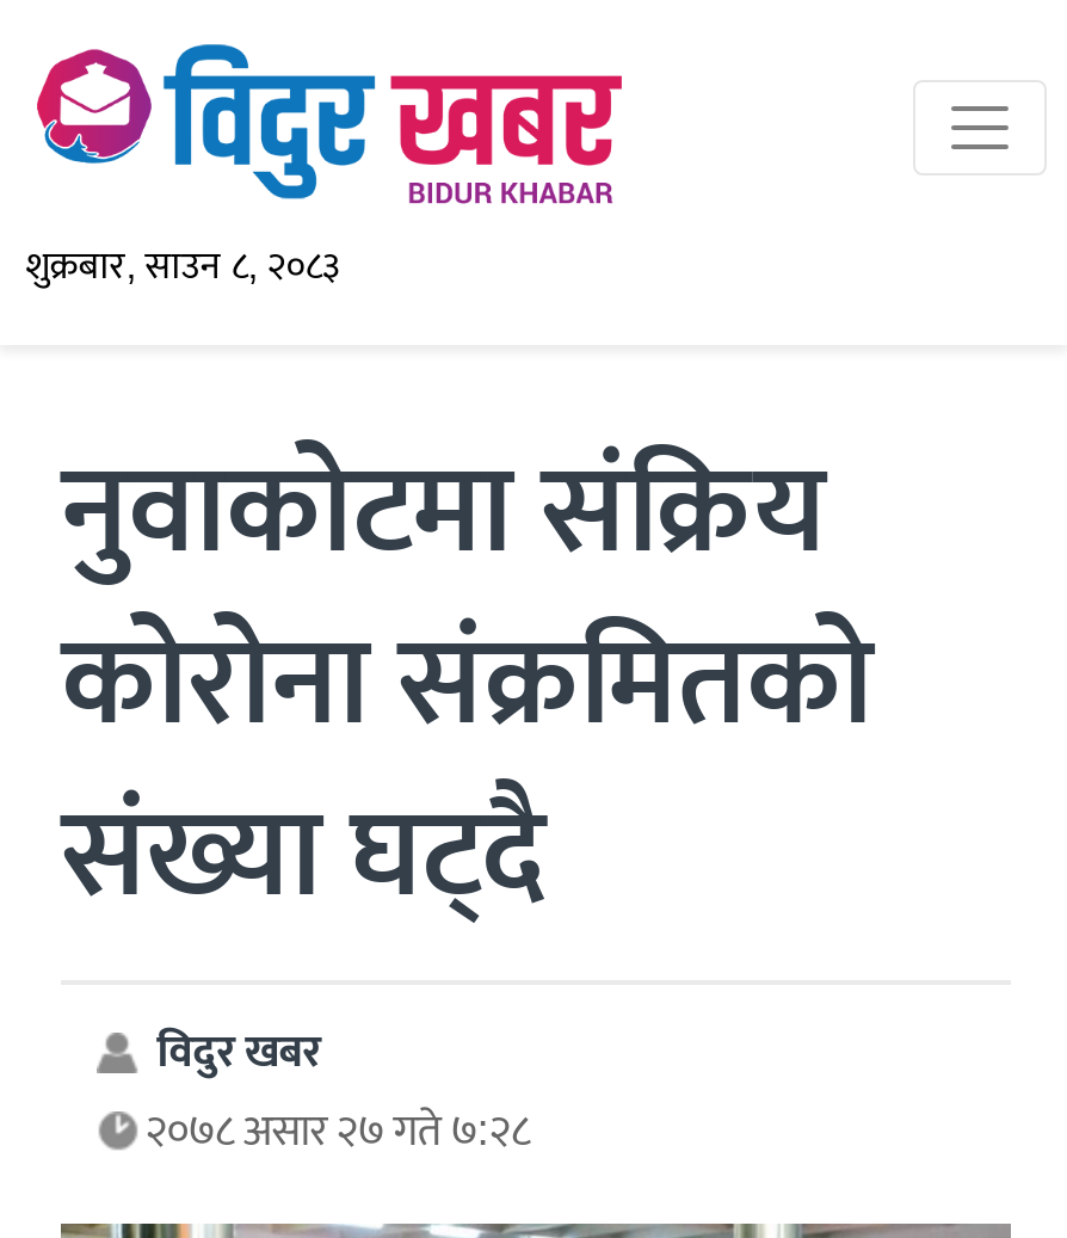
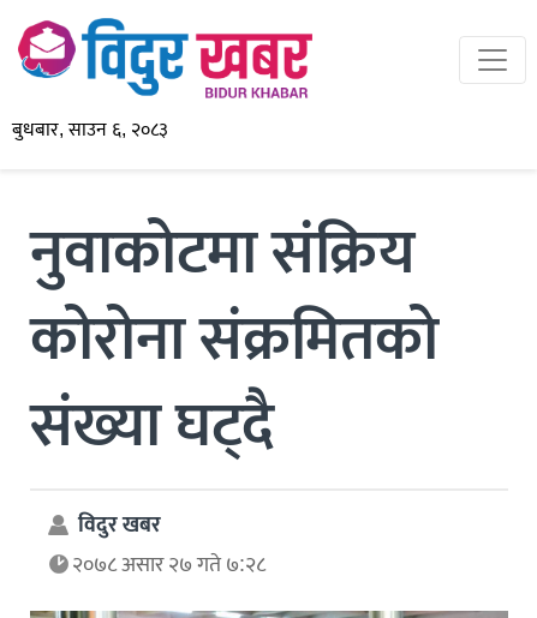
- शुक्रबार, साउन ८, २०८३
+ बुधबार, साउन ६, २०८३
